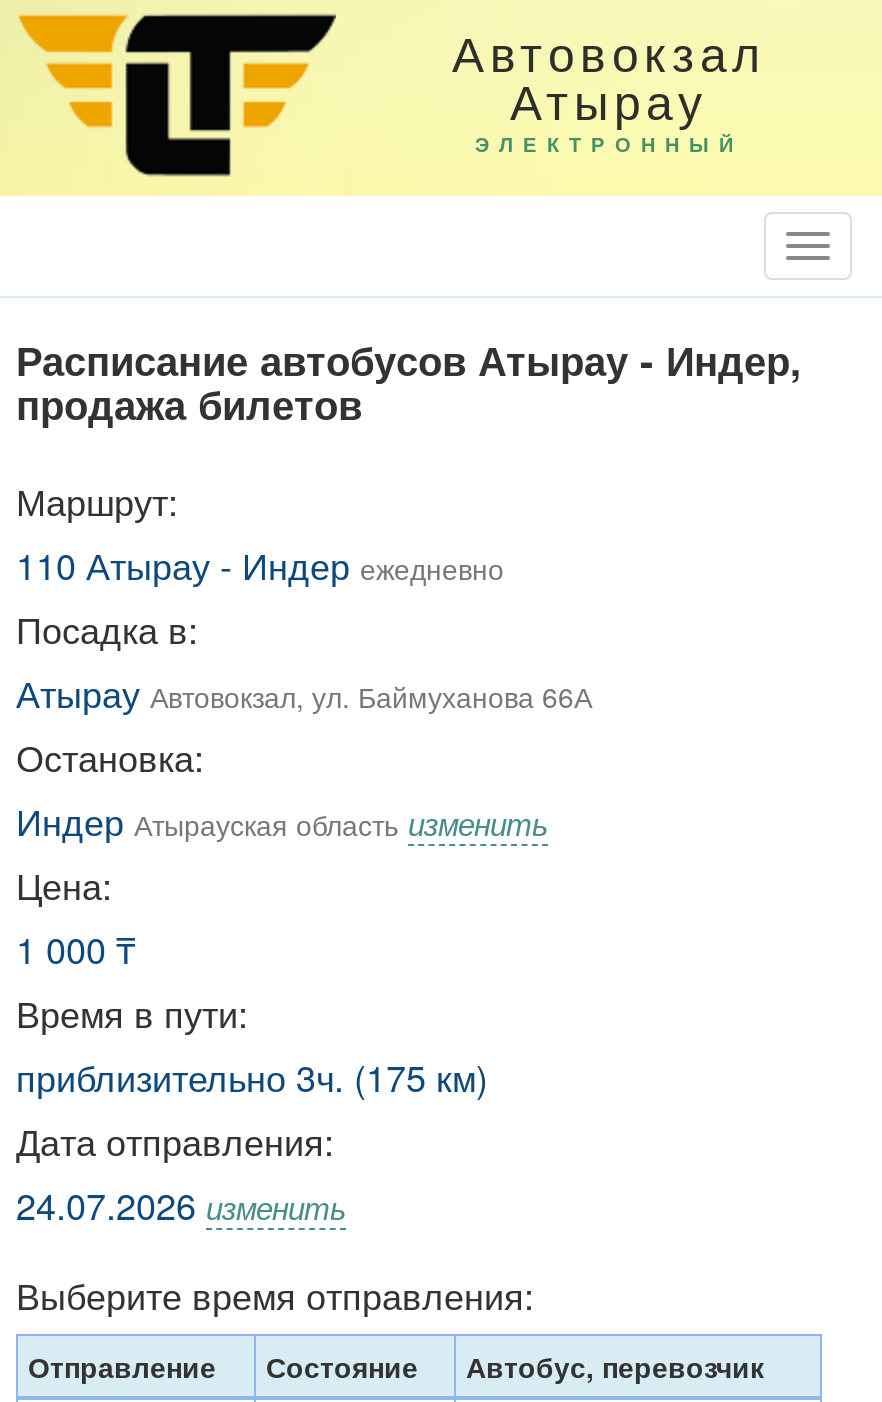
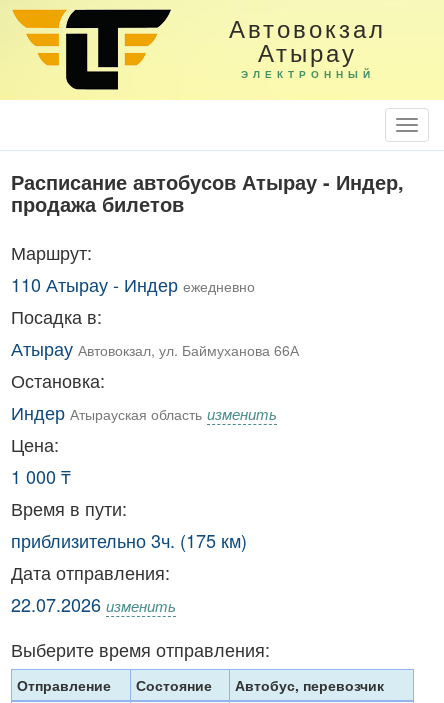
- 24.07.2026 изменить
+ 22.07.2026 изменить
